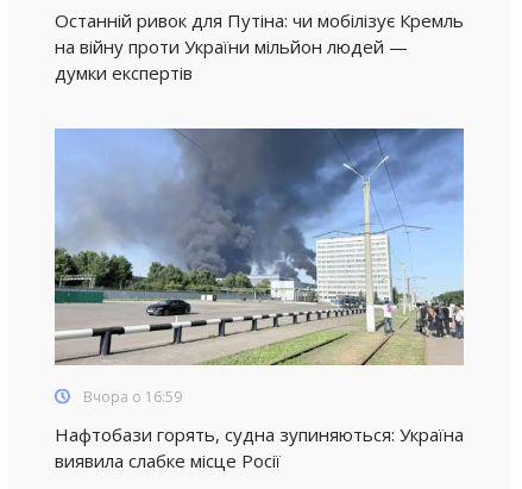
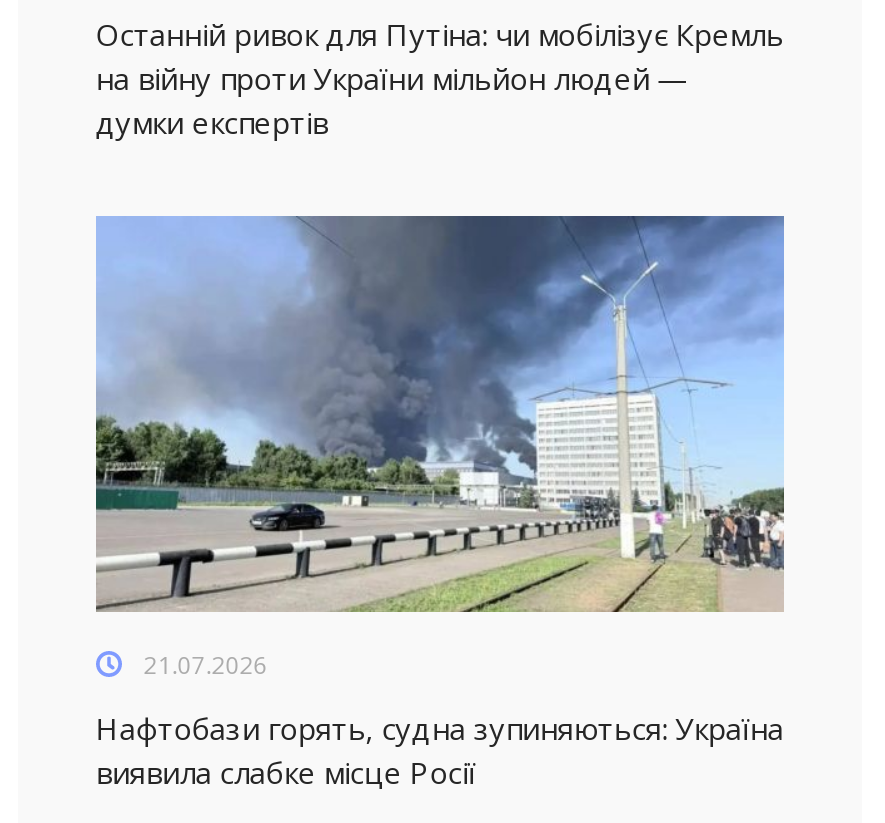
- Вчора о 16:59
+ 21.07.2026
